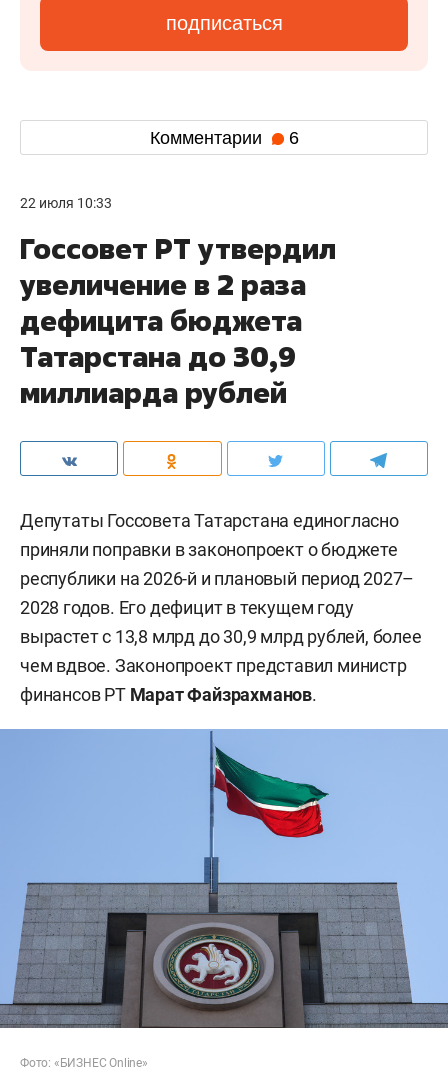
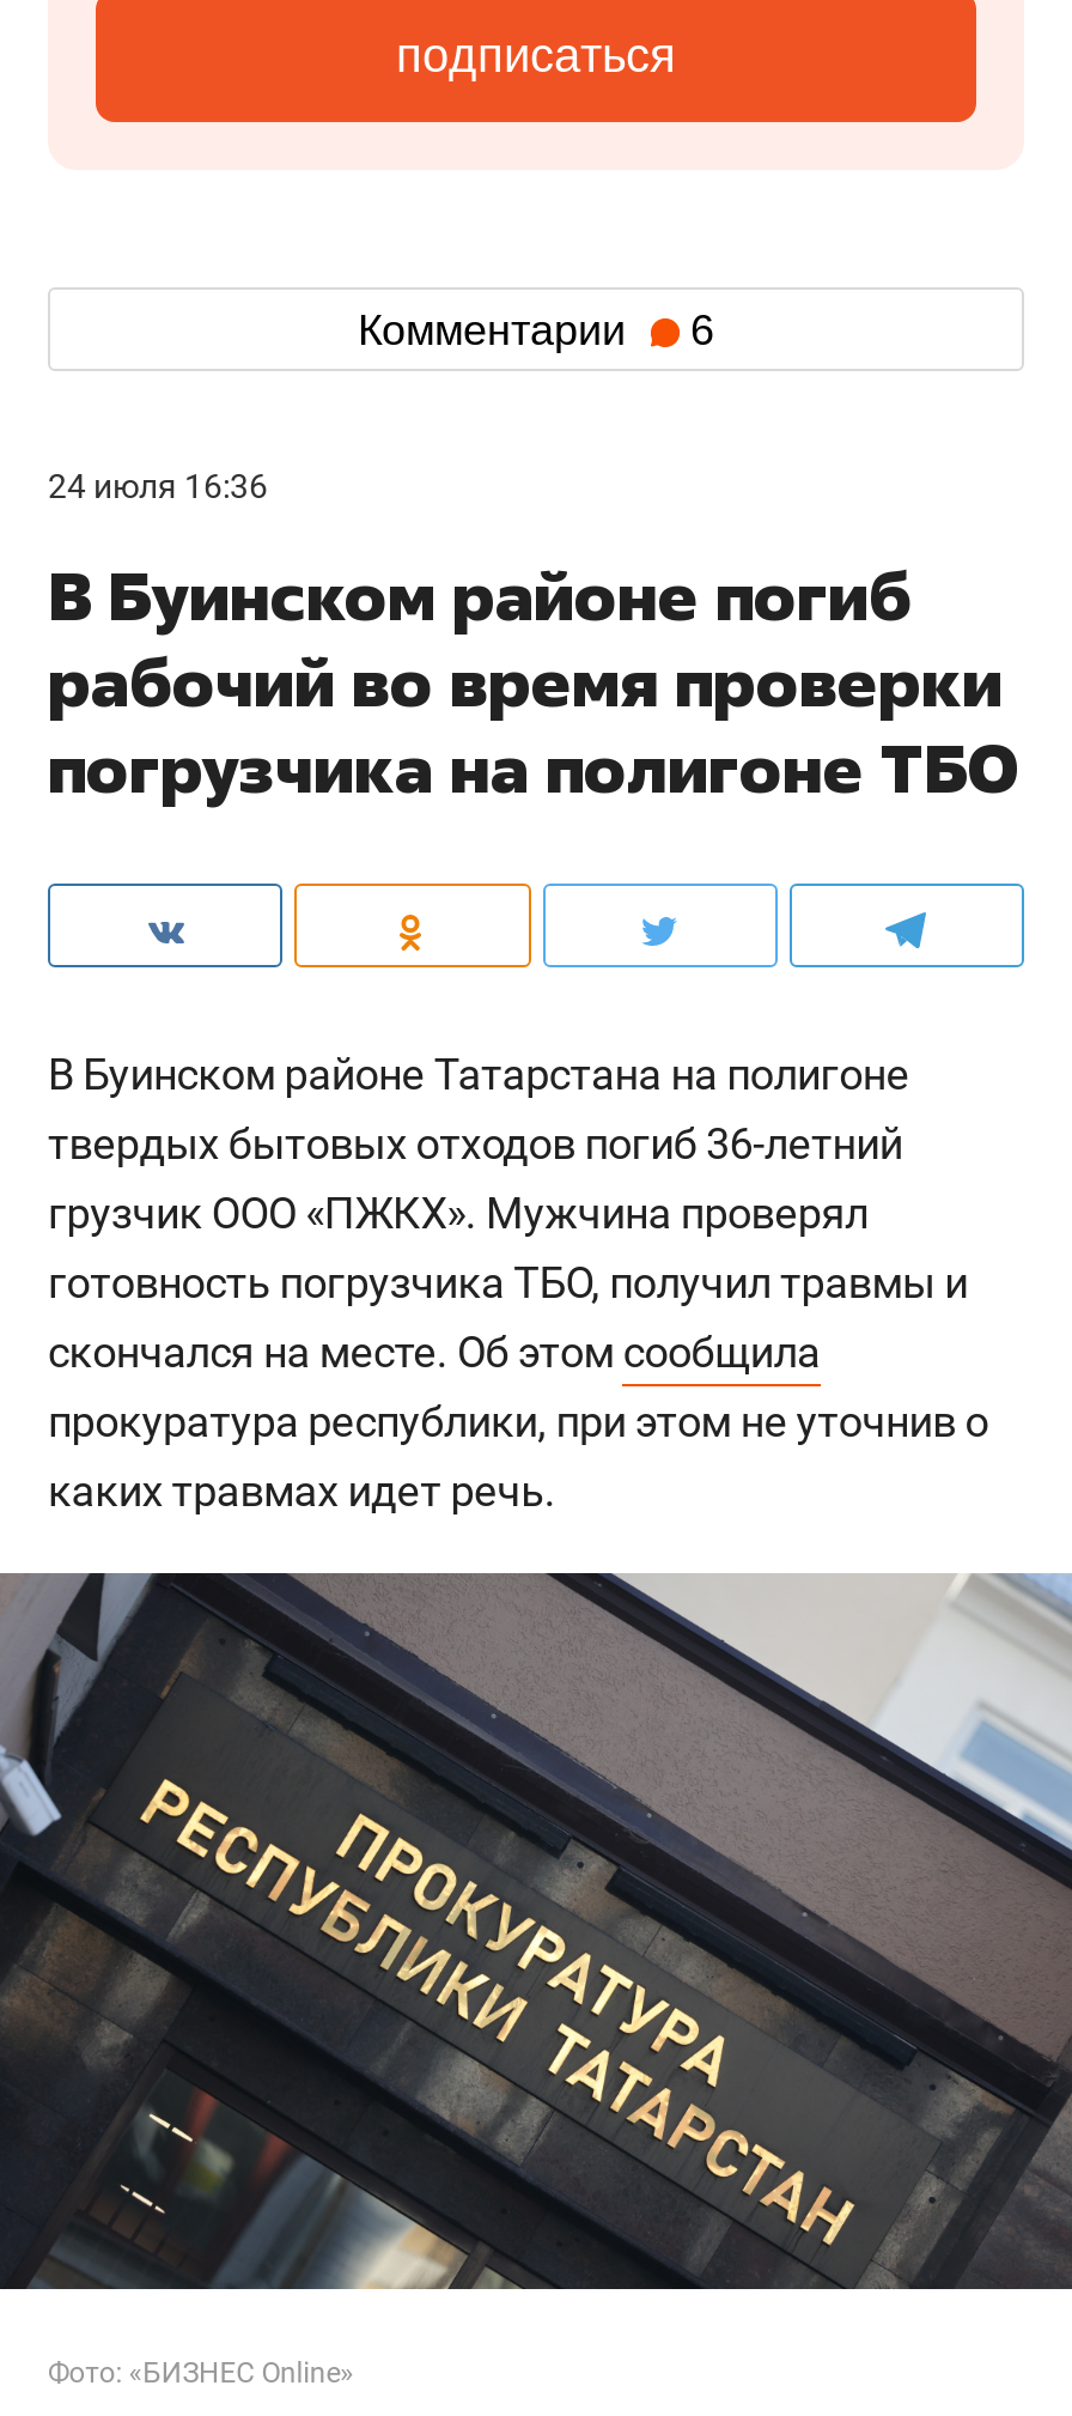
- 22 июля 10:33
+ 24 июля 16:36

- Госсовет РТ утвердил
- увеличение в 2 раза
- дефицита бюджета
- Татарстана до 30,9
- миллиарда рублей
+ В Буинском районе погиб
+ рабочий во время проверки
+ погрузчика на полигоне ТБО

- Депутаты Госсовета Татарстана единогласно
- приняли поправки в законопроект о бюджете
- республики на 2026-й и плановый период 2027–
- 2028 годов. Его дефицит в текущем году
- вырастет с 13,8 млрд до 30,9 млрд рублей, более
- чем вдвое. Законопроект представил министр
- финансов РТ Марат Файзрахманов.
+ В Буинском районе Татарстана на полигоне
+ твердых бытовых отходов погиб 36-летний
+ грузчик ООО «ПЖКХ». Мужчина проверял
+ готовность погрузчика ТБО, получил травмы и
+ скончался на месте. Об этом сообщила
+ прокуратура республики, при этом не уточнив о
+ каких травмах идет речь.

- [image]
+ [image]
